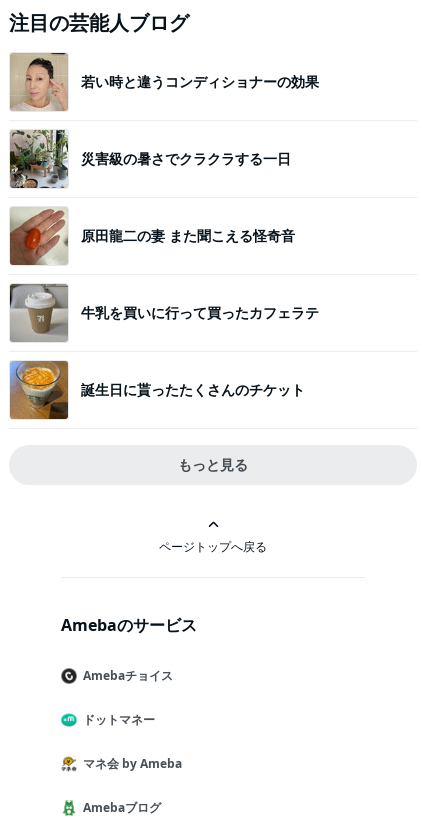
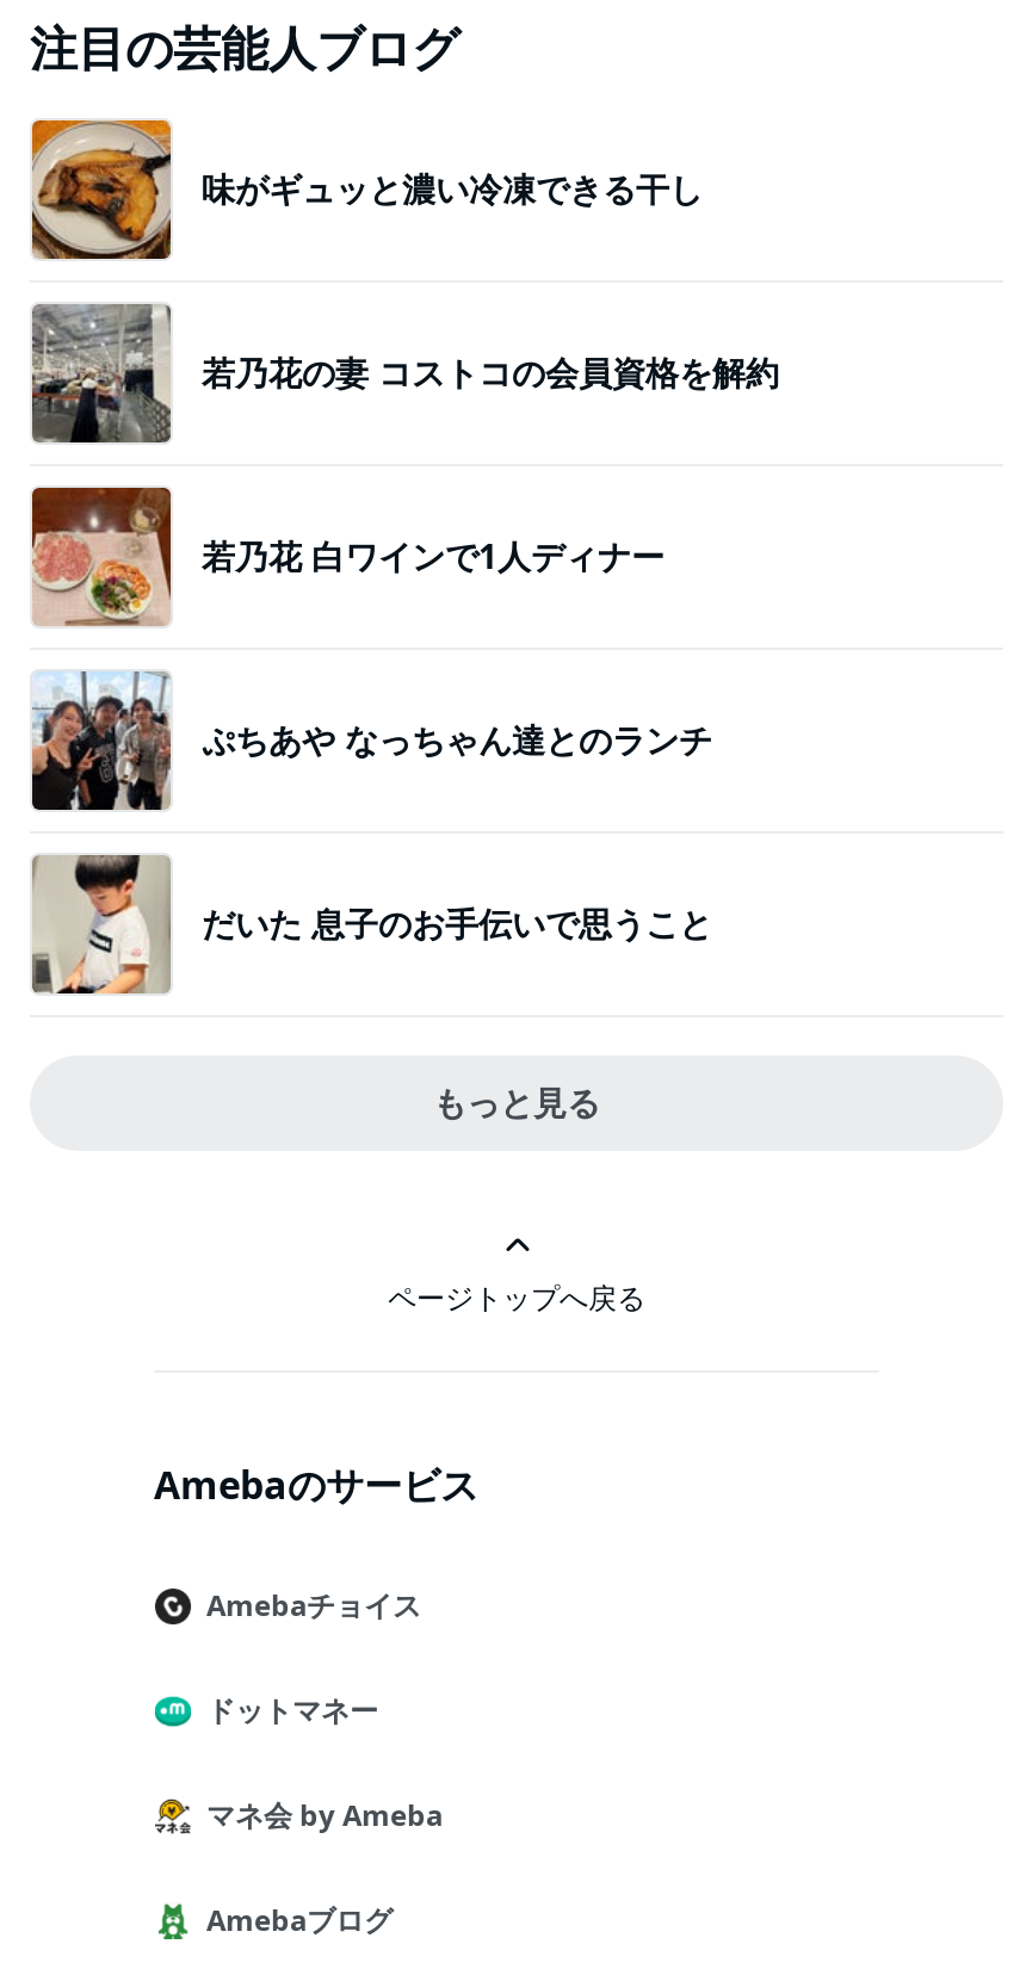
- [image]
- 若い時と違うコンディショナーの効果
+ [image]
+ 味がギュッと濃い冷凍できる干し

- [image]
- 災害級の暑さでクラクラする一日
+ [image]
+ 若乃花の妻 コストコの会員資格を解約

- [image]
- 原田龍二の妻 また聞こえる怪奇音
+ [image]
+ 若乃花 白ワインで1人ディナー

- [image]
- 牛乳を買いに行って買ったカフェラテ
+ [image]
+ ぷちあや なっちゃん達とのランチ

- [image]
- 誕生日に貰ったたくさんのチケット
+ [image]
+ だいた 息子のお手伝いで思うこと
